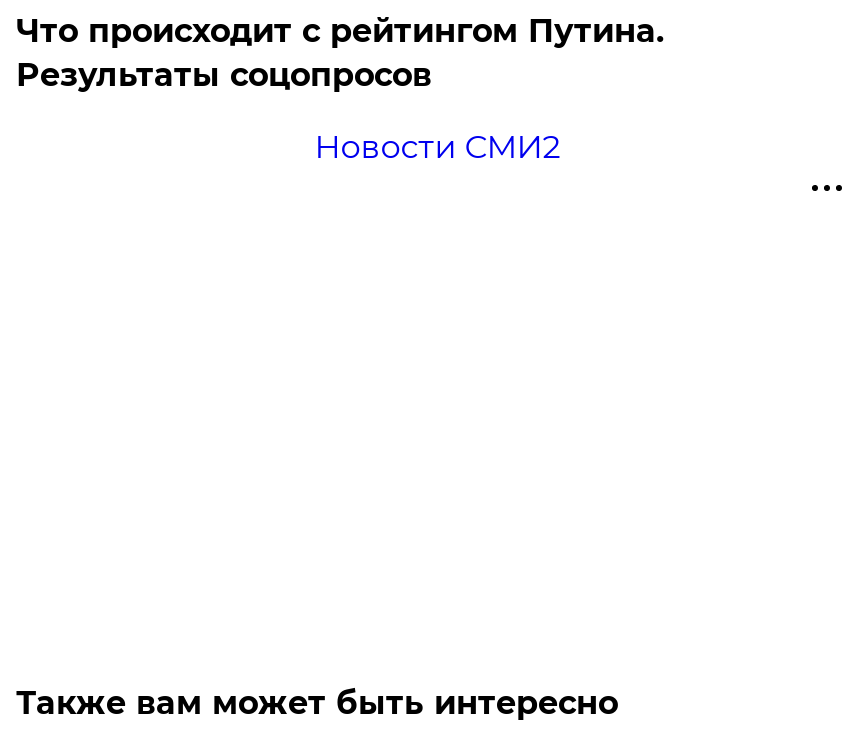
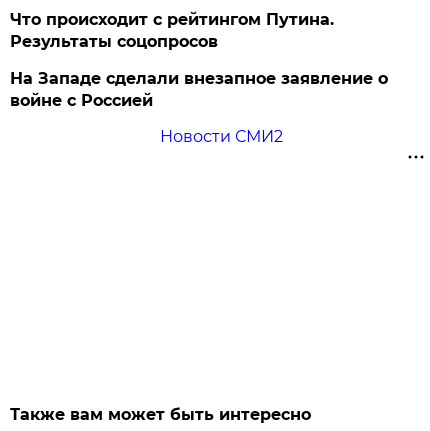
+ На Западе сделали внезапное заявление о
+ войне с Россией
